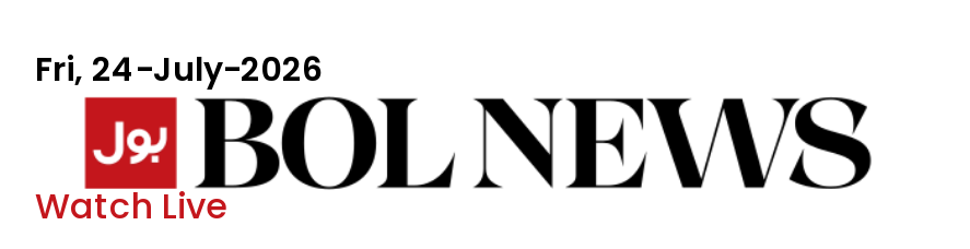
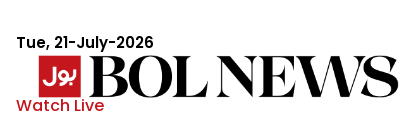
- Fri, 24-July-2026
+ Tue, 21-July-2026
